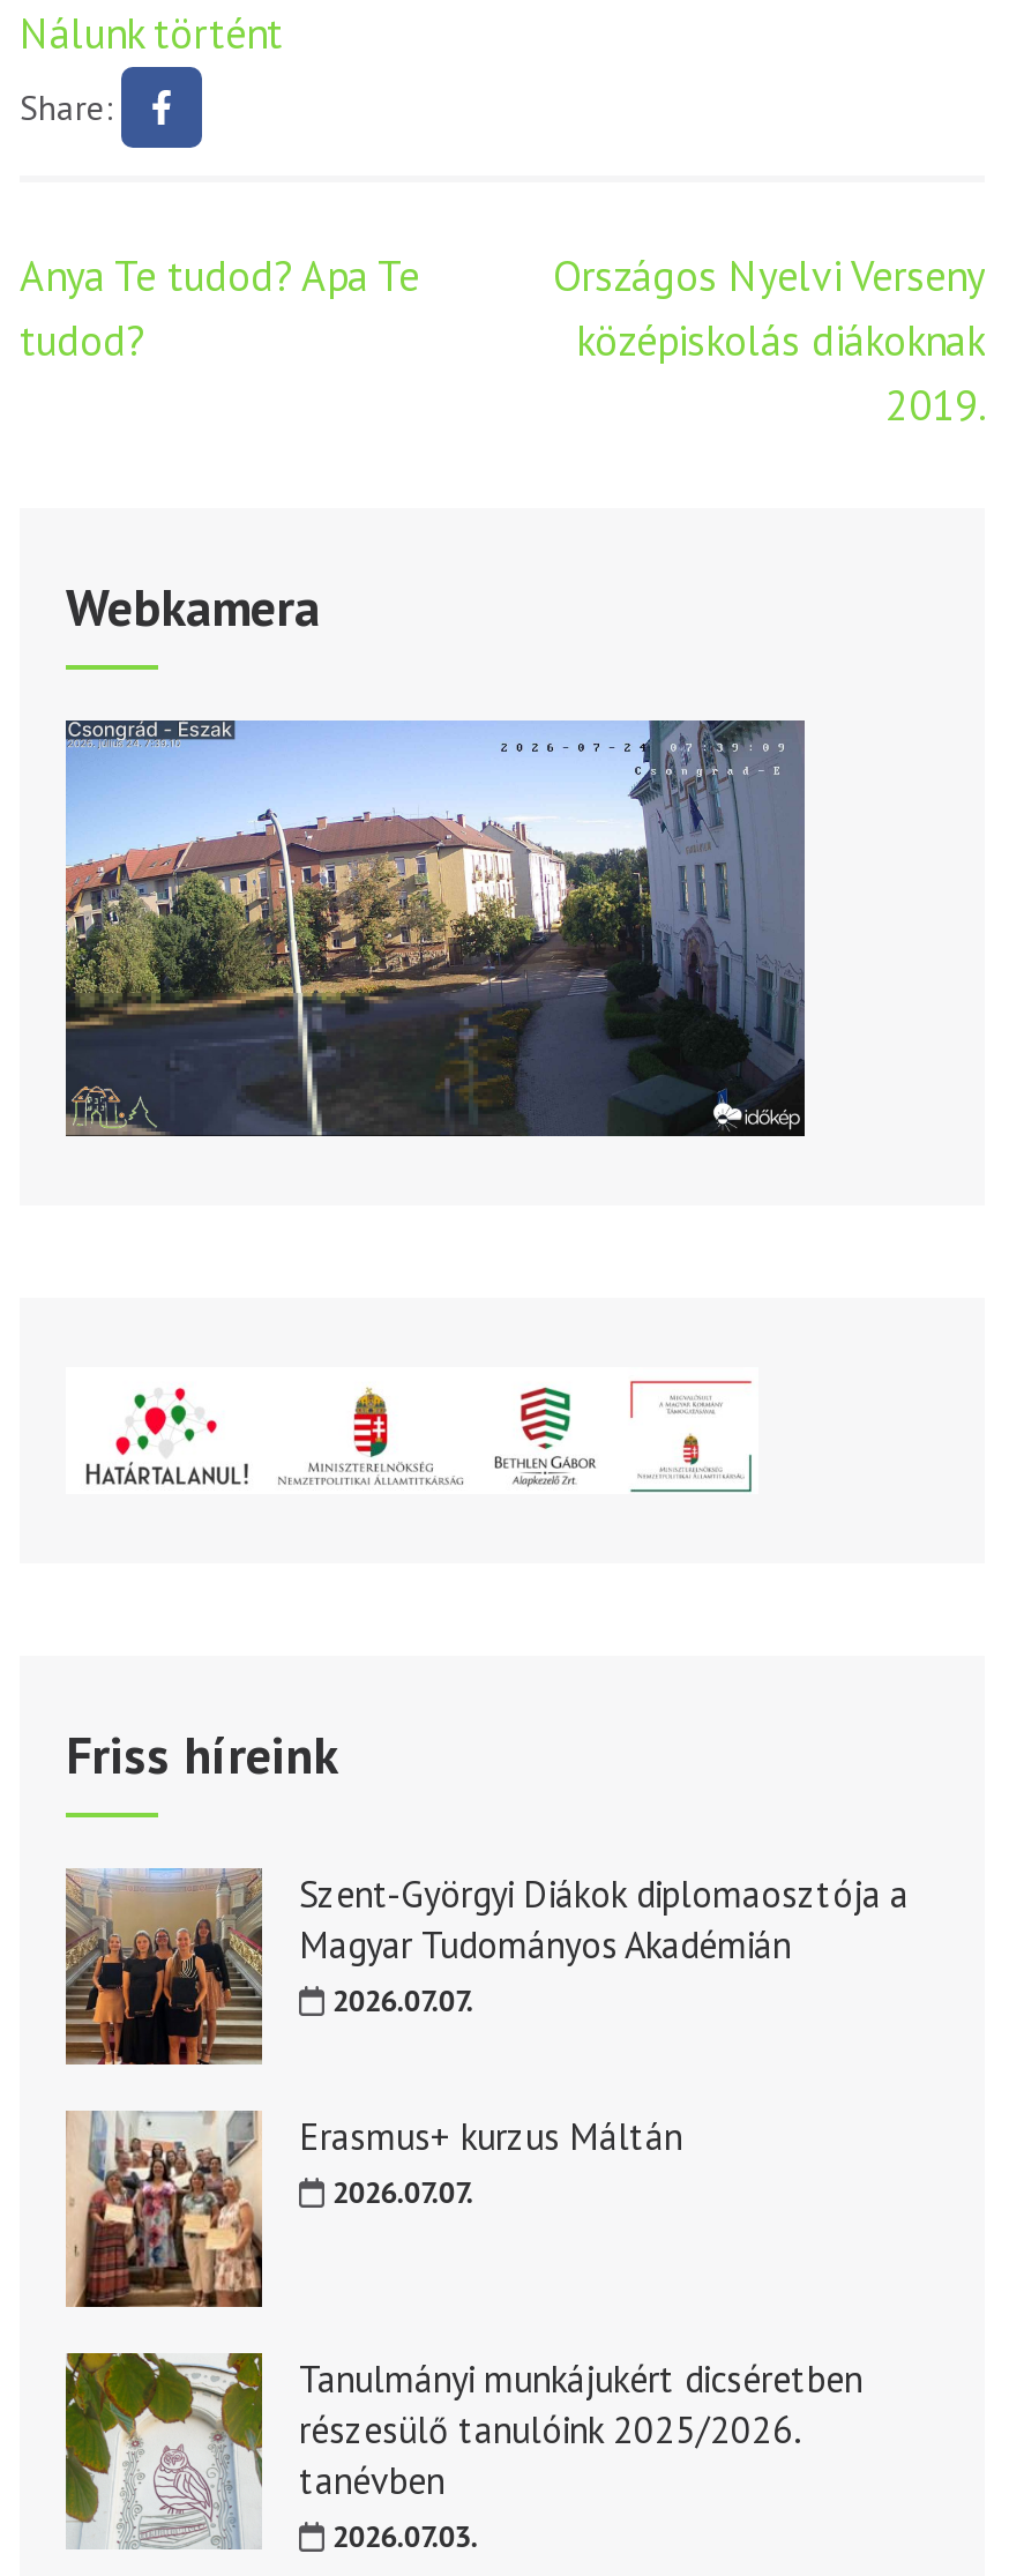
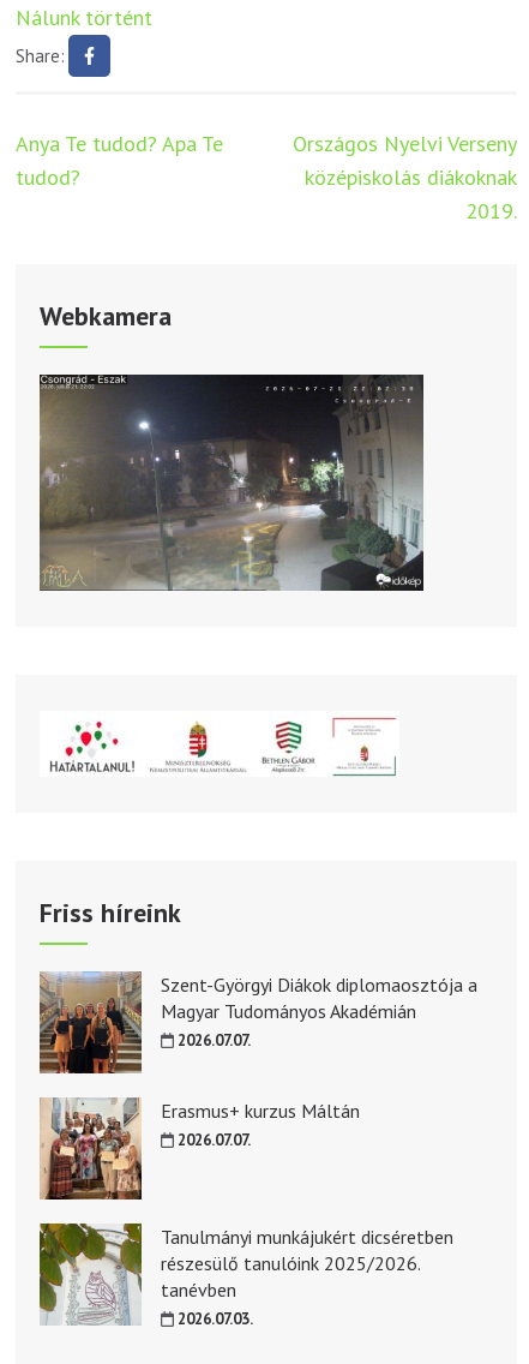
- [image]
+ [image]
